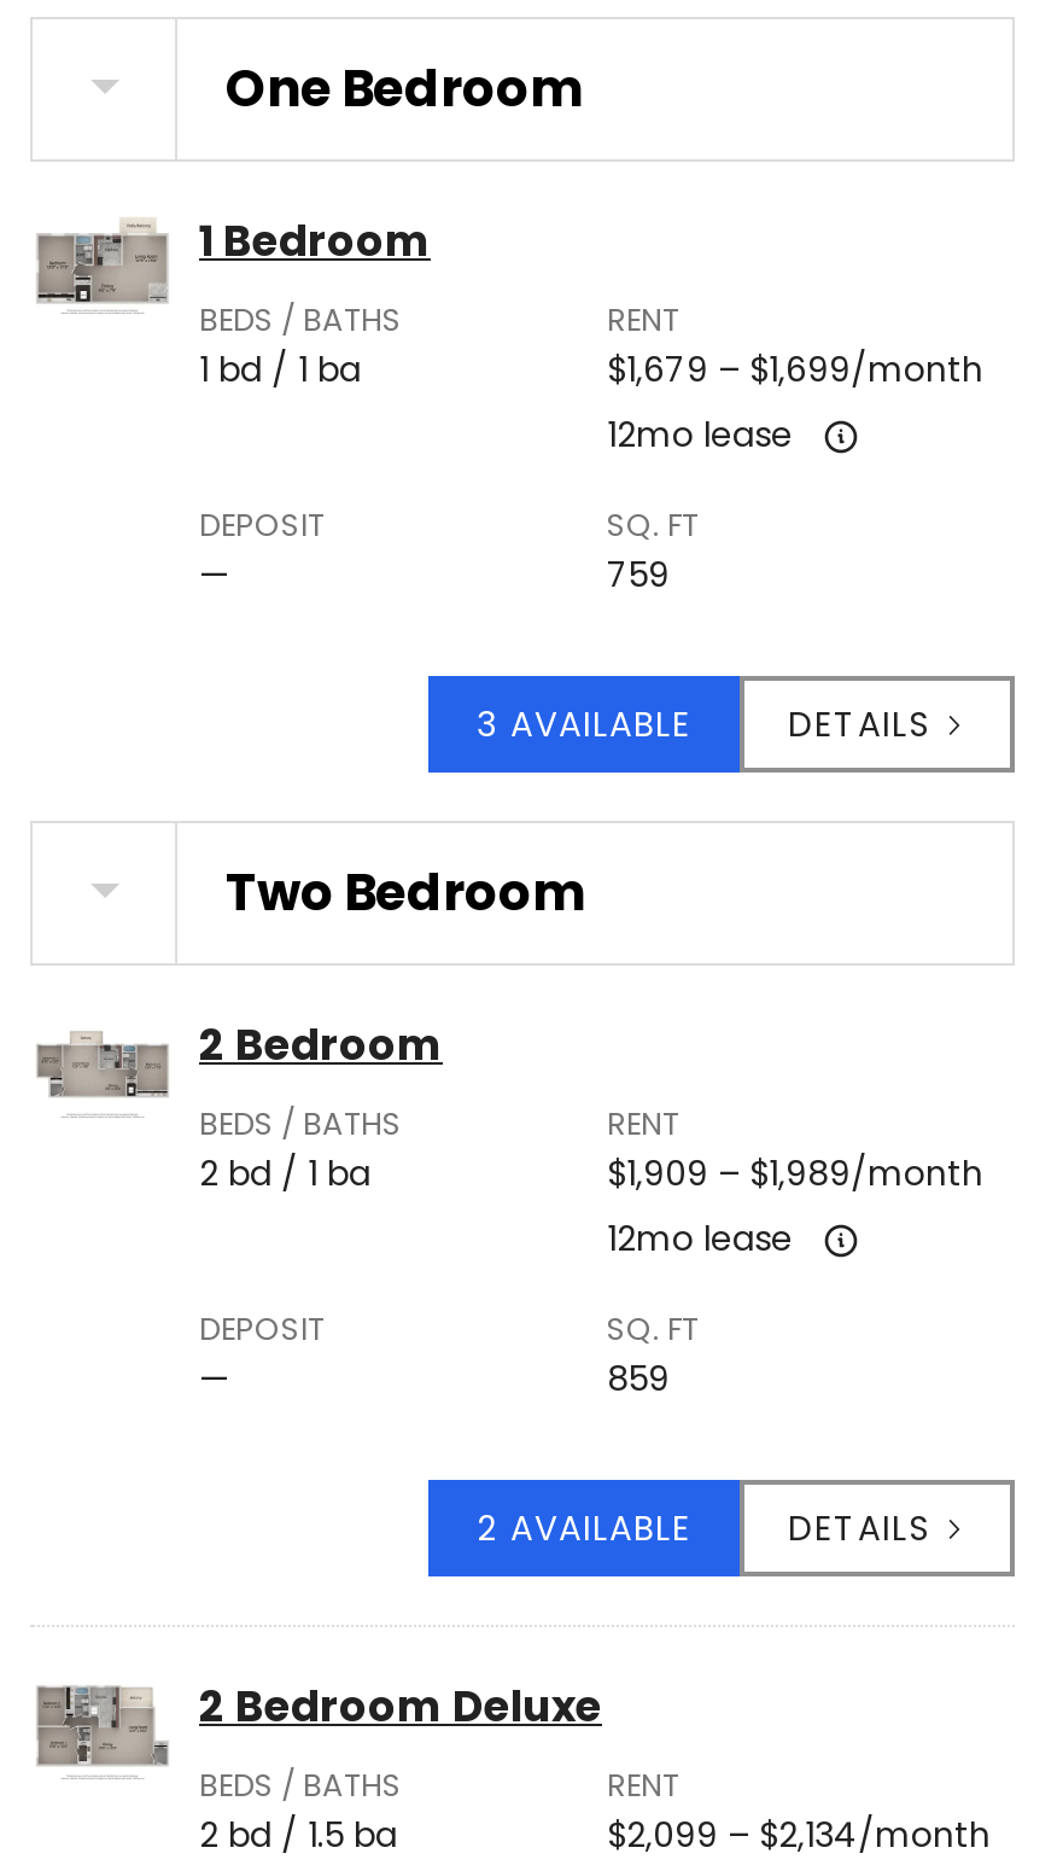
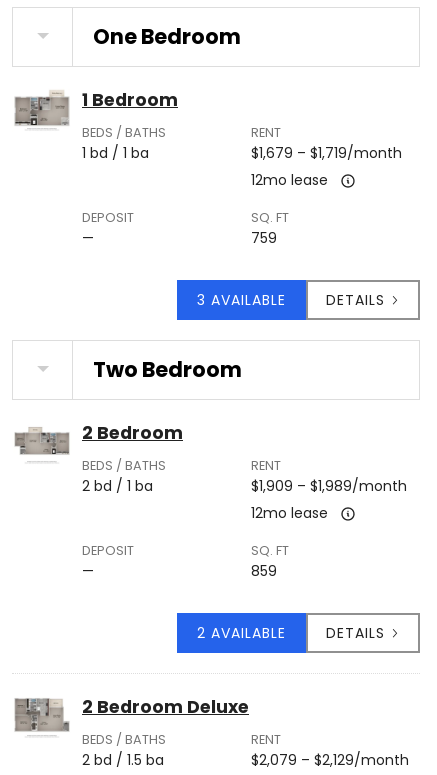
- $1,679 – $1,699/month
+ $1,679 – $1,719/month

- $2,099 – $2,134/month
+ $2,079 – $2,129/month
